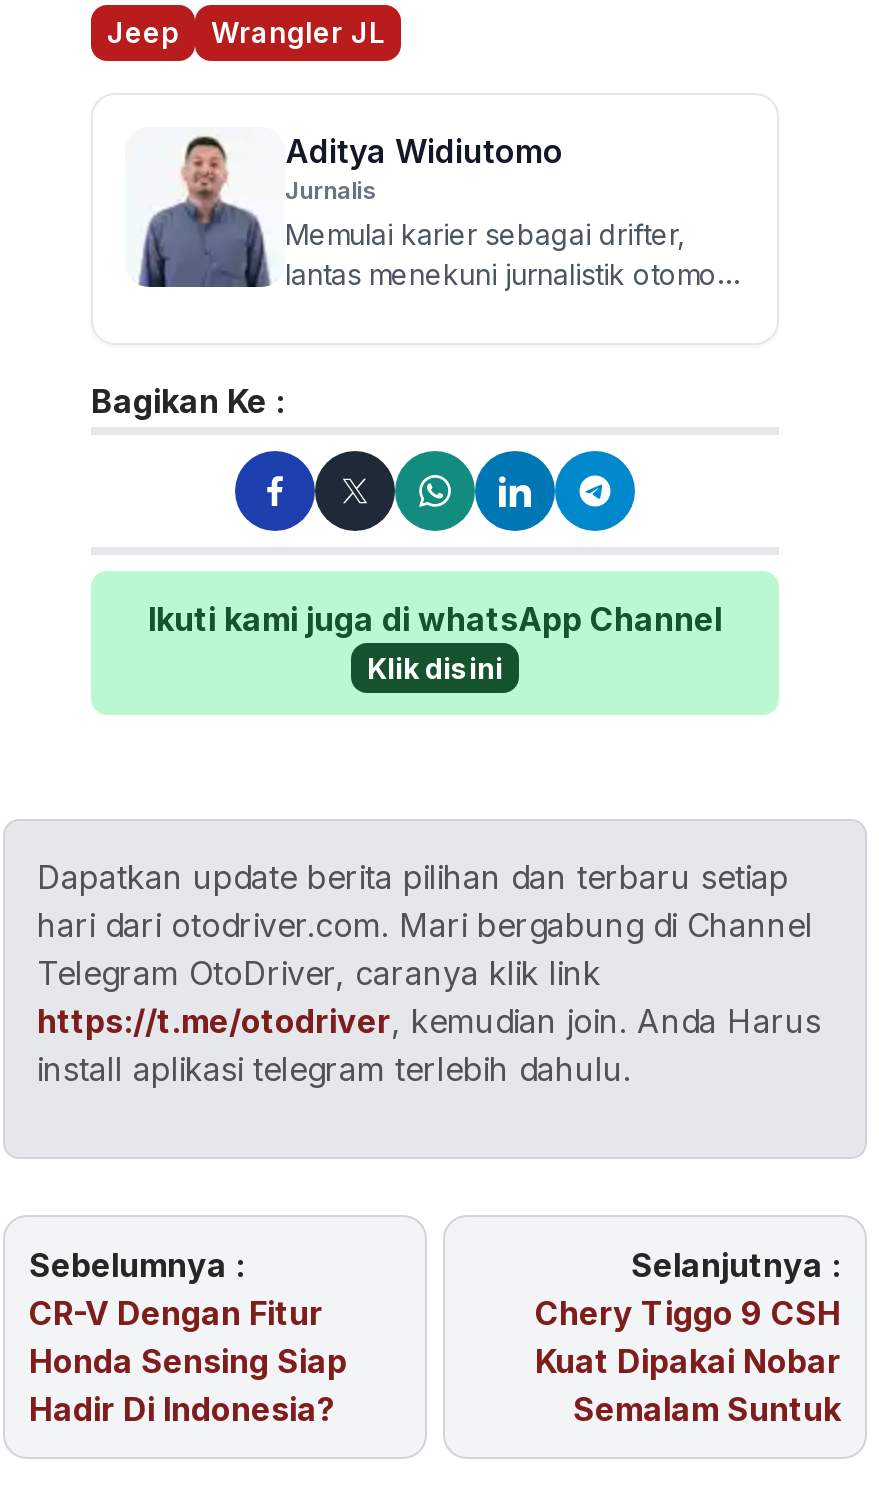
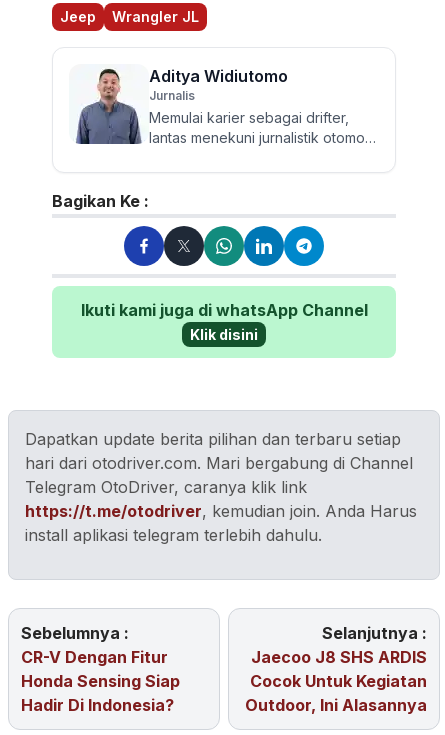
- Chery Tiggo 9 CSH
- Kuat Dipakai Nobar
- Semalam Suntuk
+ Jaecoo J8 SHS ARDIS
+ Cocok Untuk Kegiatan
+ Outdoor, Ini Alasannya
